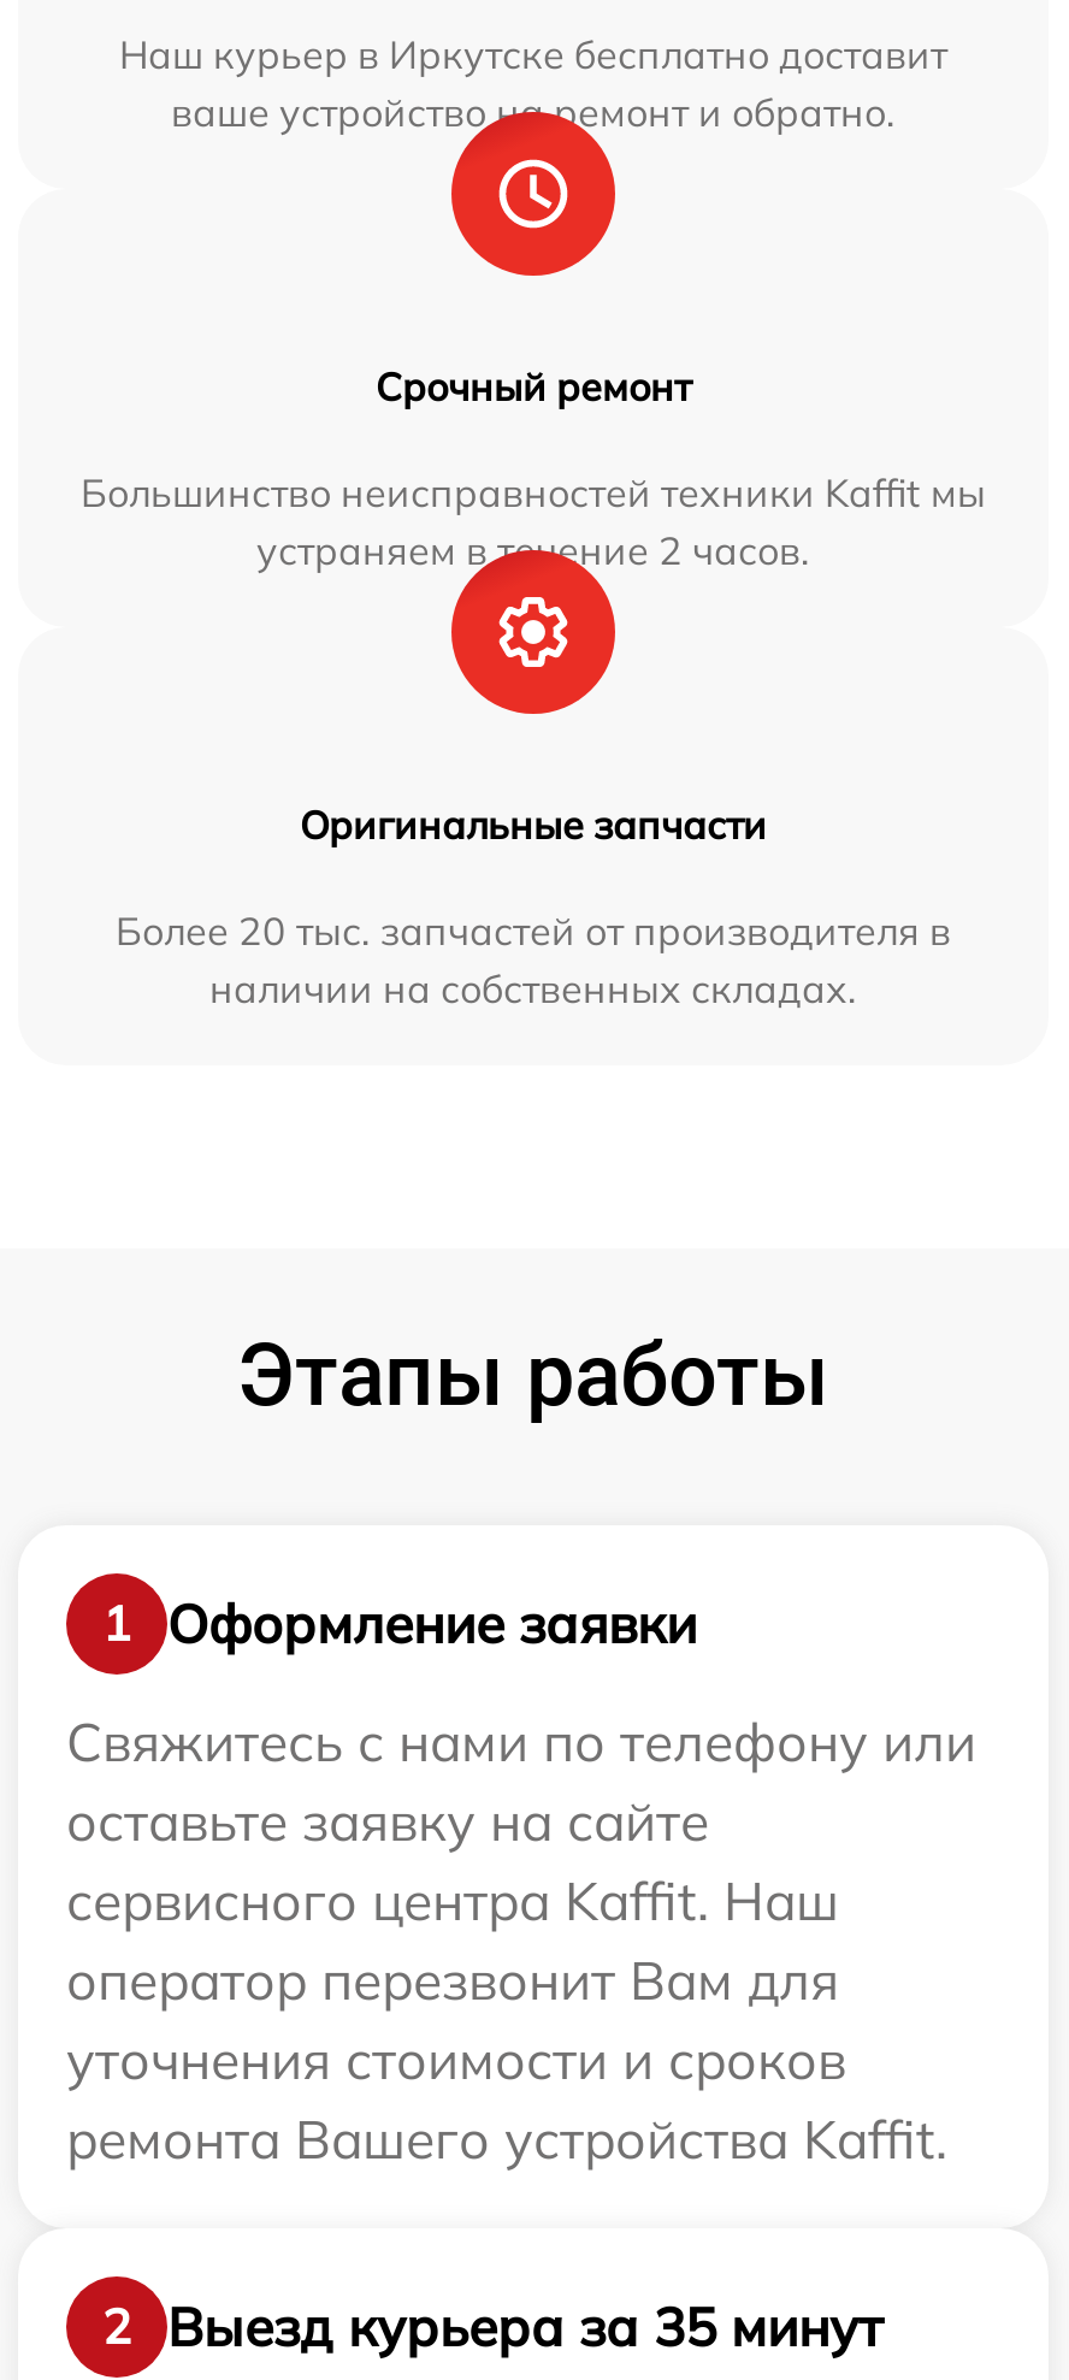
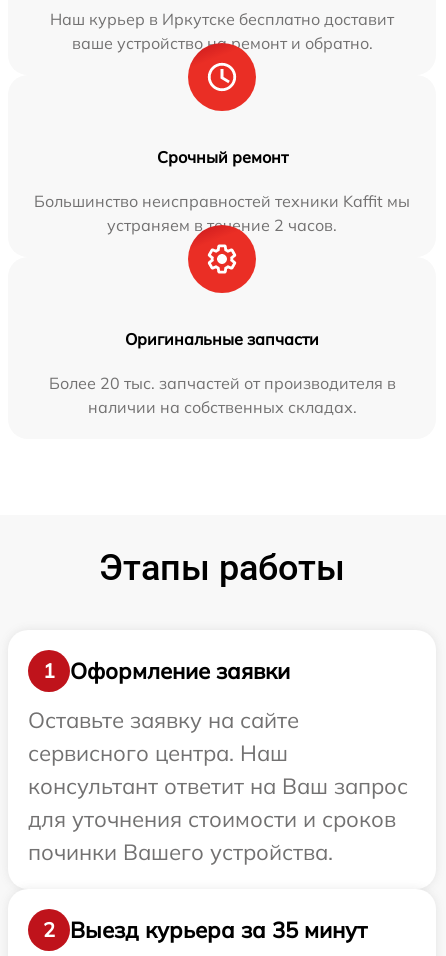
- Свяжитесь с нами по телефону или
- оставьте заявку на сайте
- сервисного центра Kaffit. Наш
- оператор перезвонит Вам для
- уточнения стоимости и сроков
- ремонта Вашего устройства Kaffit.
+ Оставьте заявку на сайте
+ сервисного центра. Наш
+ консультант ответит на Ваш запрос
+ для уточнения стоимости и сроков
+ починки Вашего устройства.
